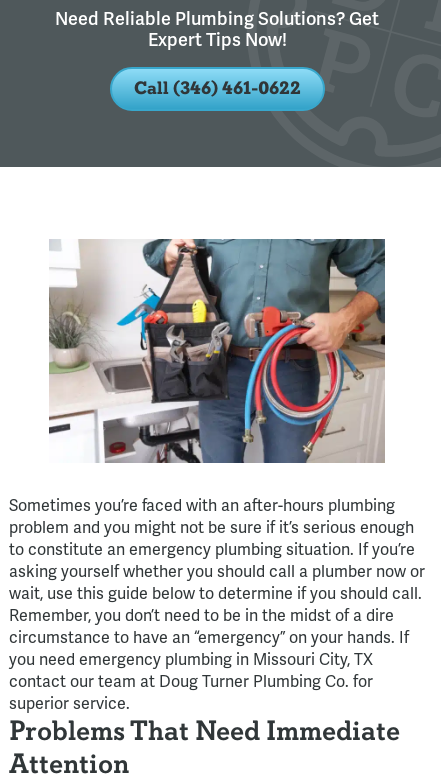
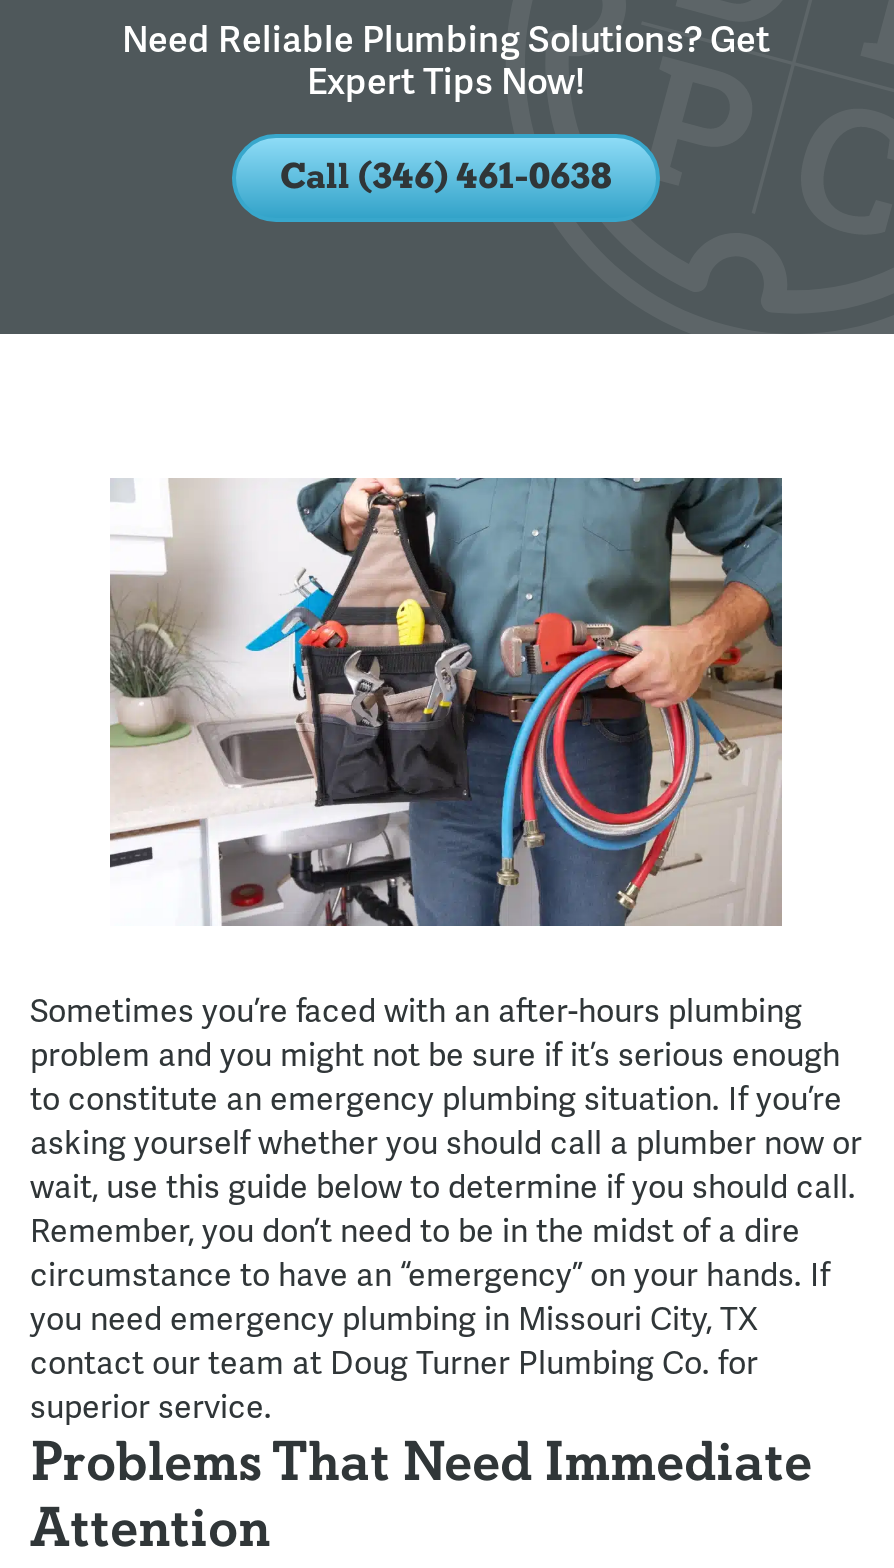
- Call (346) 461-0622
+ Call (346) 461-0638
